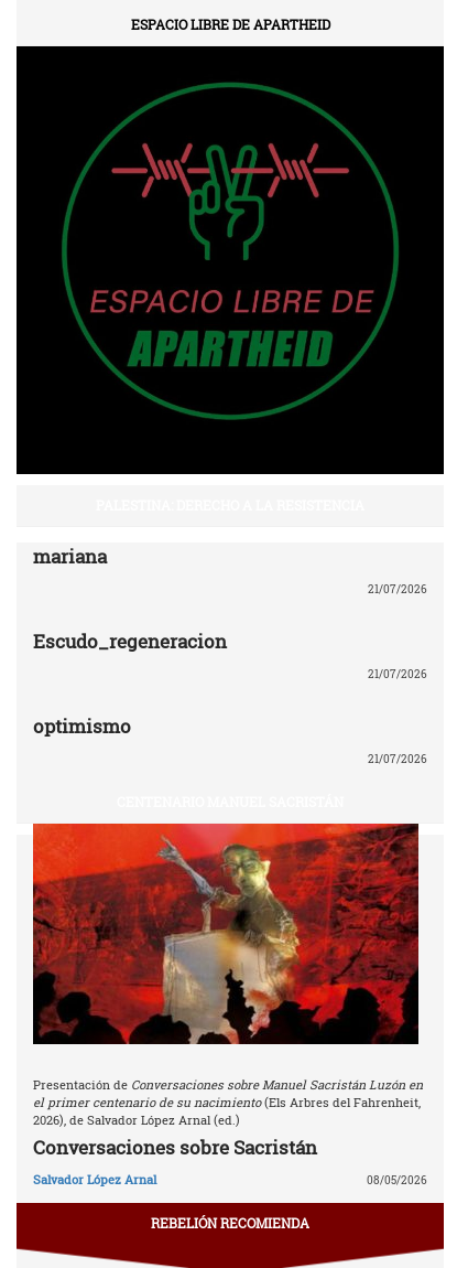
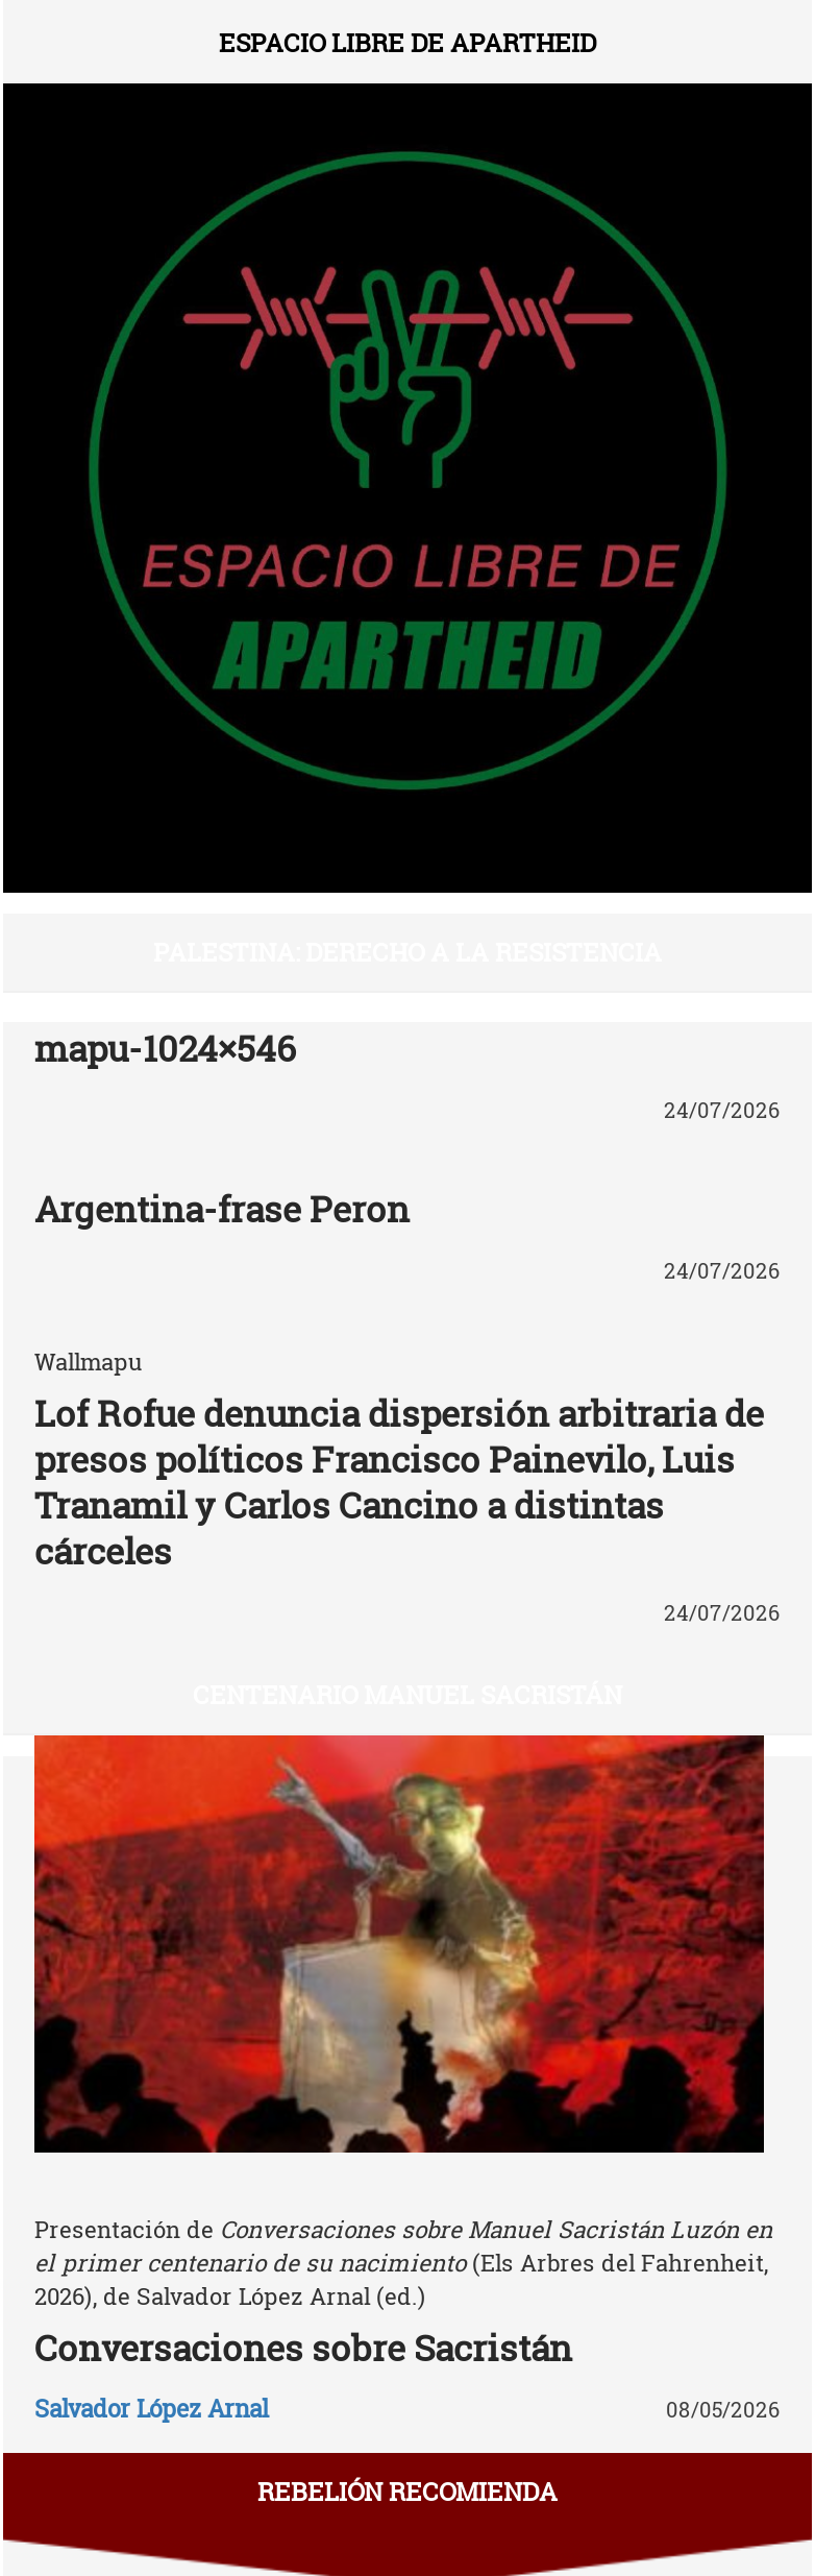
- mariana
+ mapu-1024×546

- 21/07/2026
+ 24/07/2026

- Escudo_regeneracion
+ Argentina-frase Peron

- 21/07/2026
+ 24/07/2026

- optimismo
+ Wallmapu
+ Lof Rofue denuncia dispersión arbitraria de
+ presos políticos Francisco Painevilo, Luis
+ Tranamil y Carlos Cancino a distintas
+ cárceles

- 21/07/2026
+ 24/07/2026
